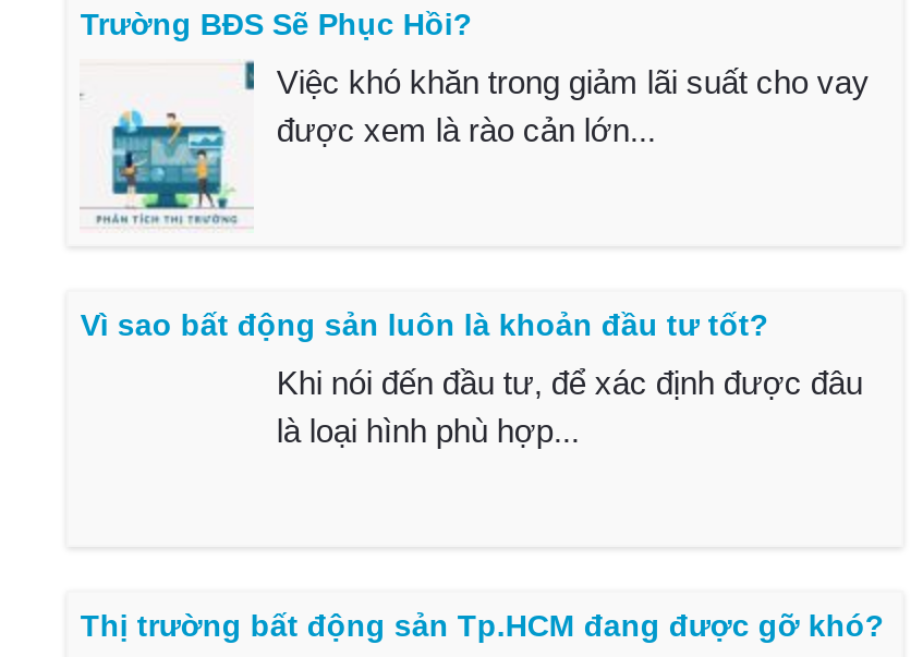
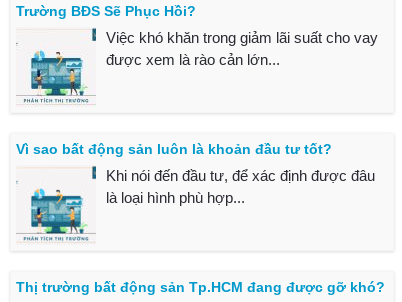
+ [image]
